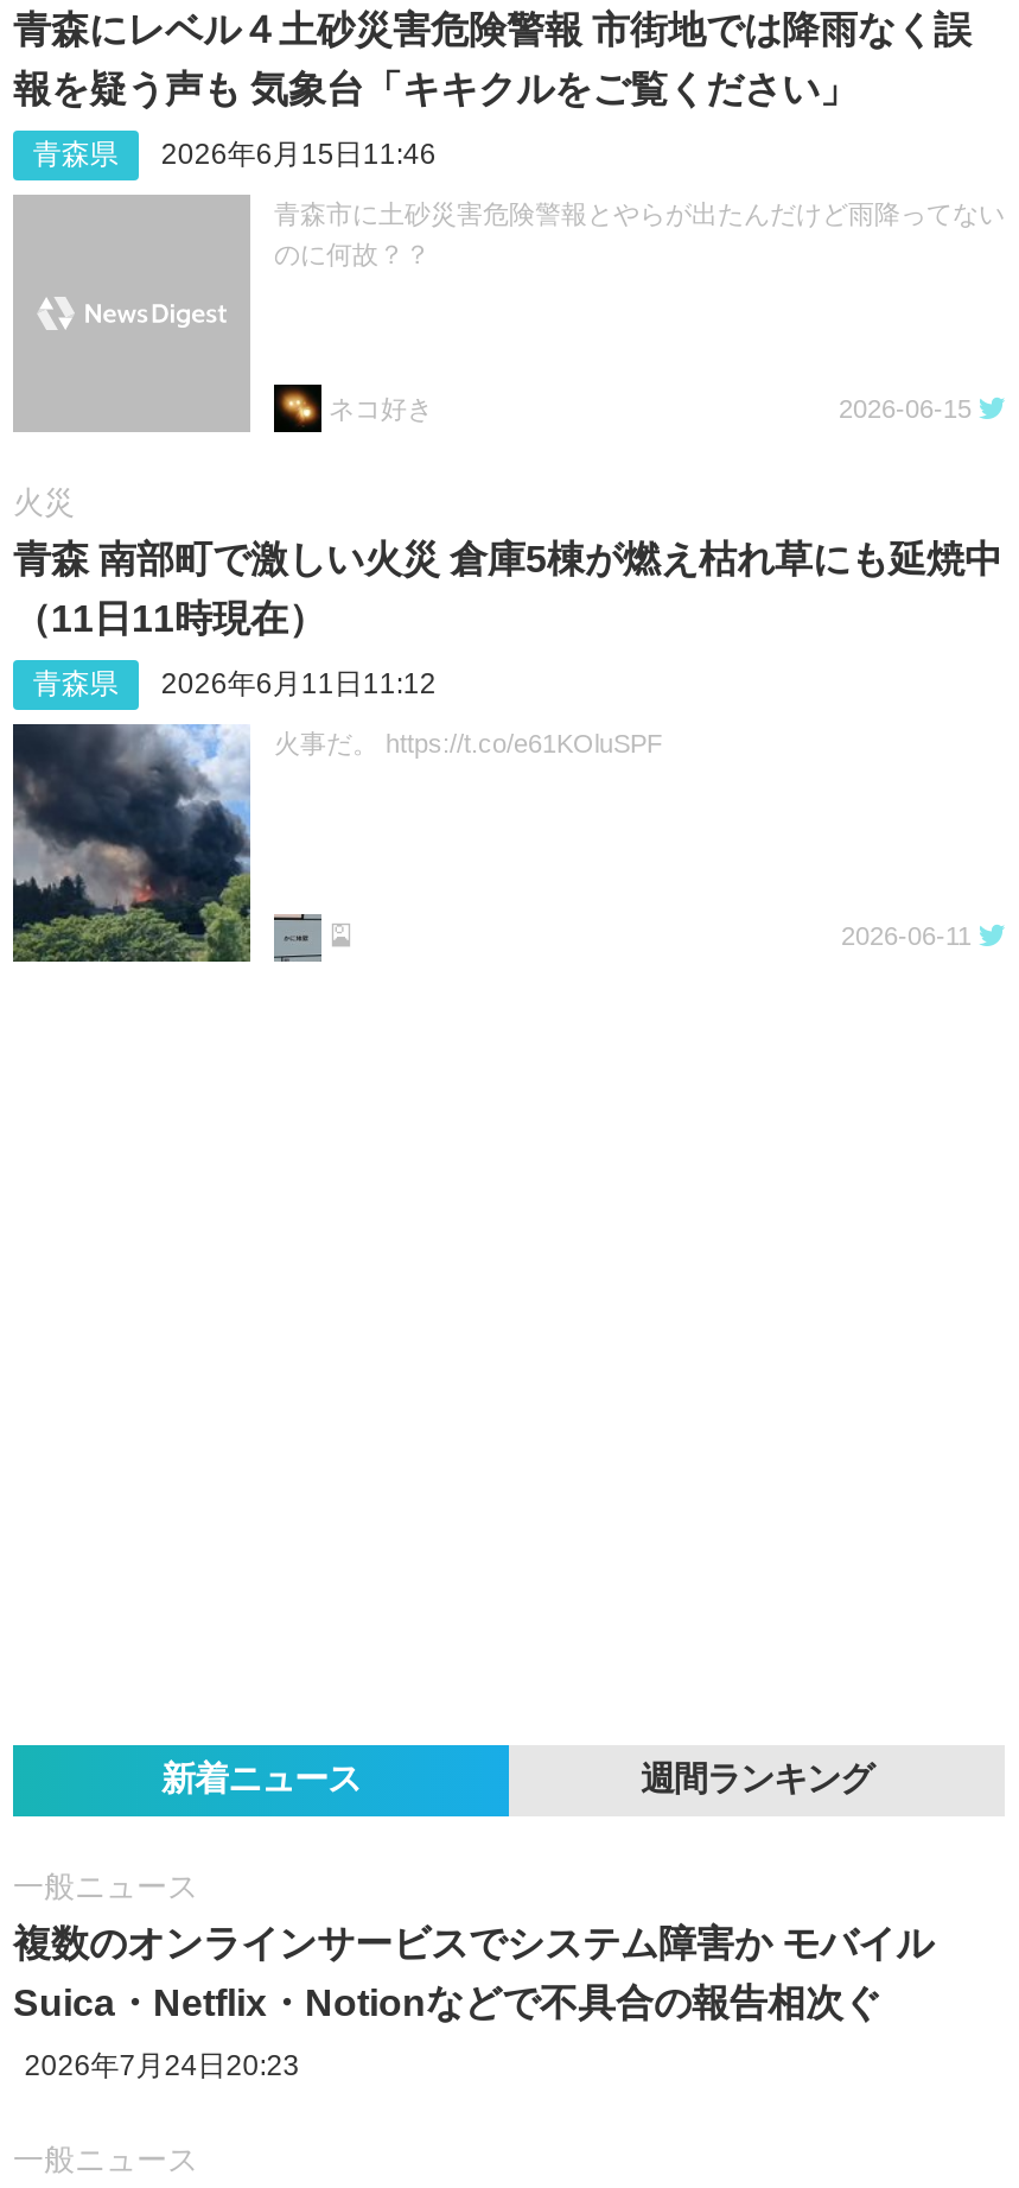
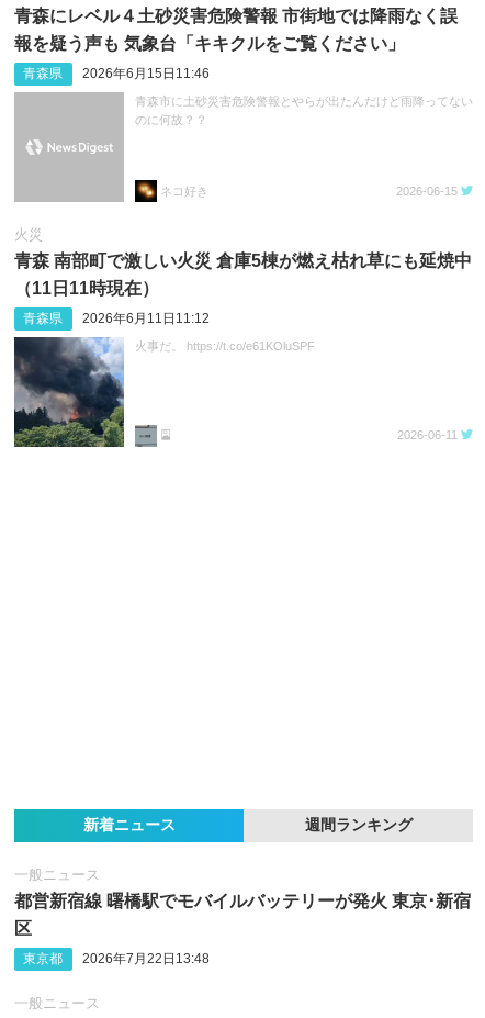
- 複数のオンラインサービスでシステム障害か モバイル
+ 都営新宿線 曙橋駅でモバイルバッテリーが発火 東京･新宿

- Suica・Netflix・Notionなどで不具合の報告相次ぐ
+ 区

- 2026年7月24日20:23
+ 東京都
+ 2026年7月22日13:48
